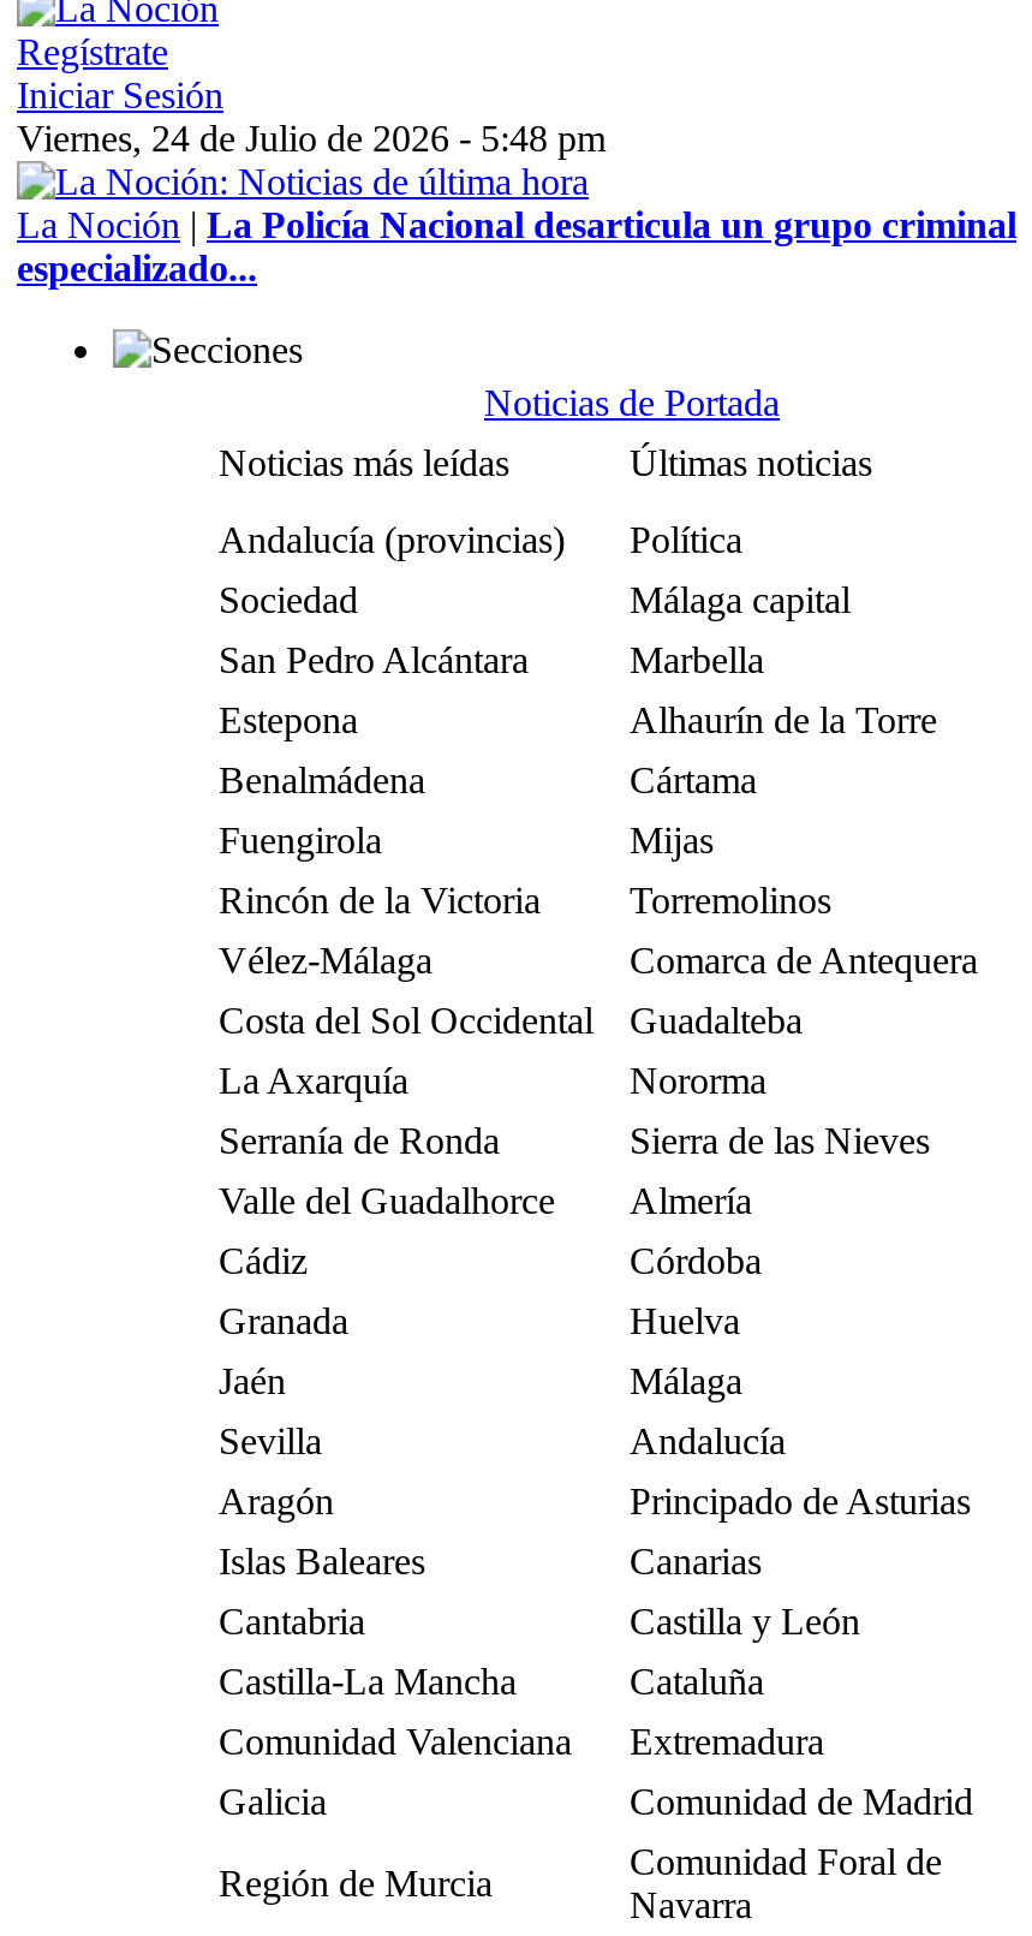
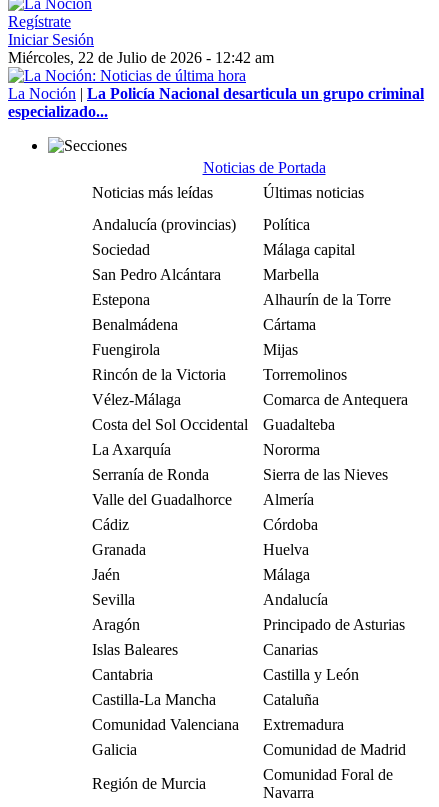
- Viernes, 24 de Julio de 2026 - 5:48 pm
+ Miércoles, 22 de Julio de 2026 - 12:42 am
